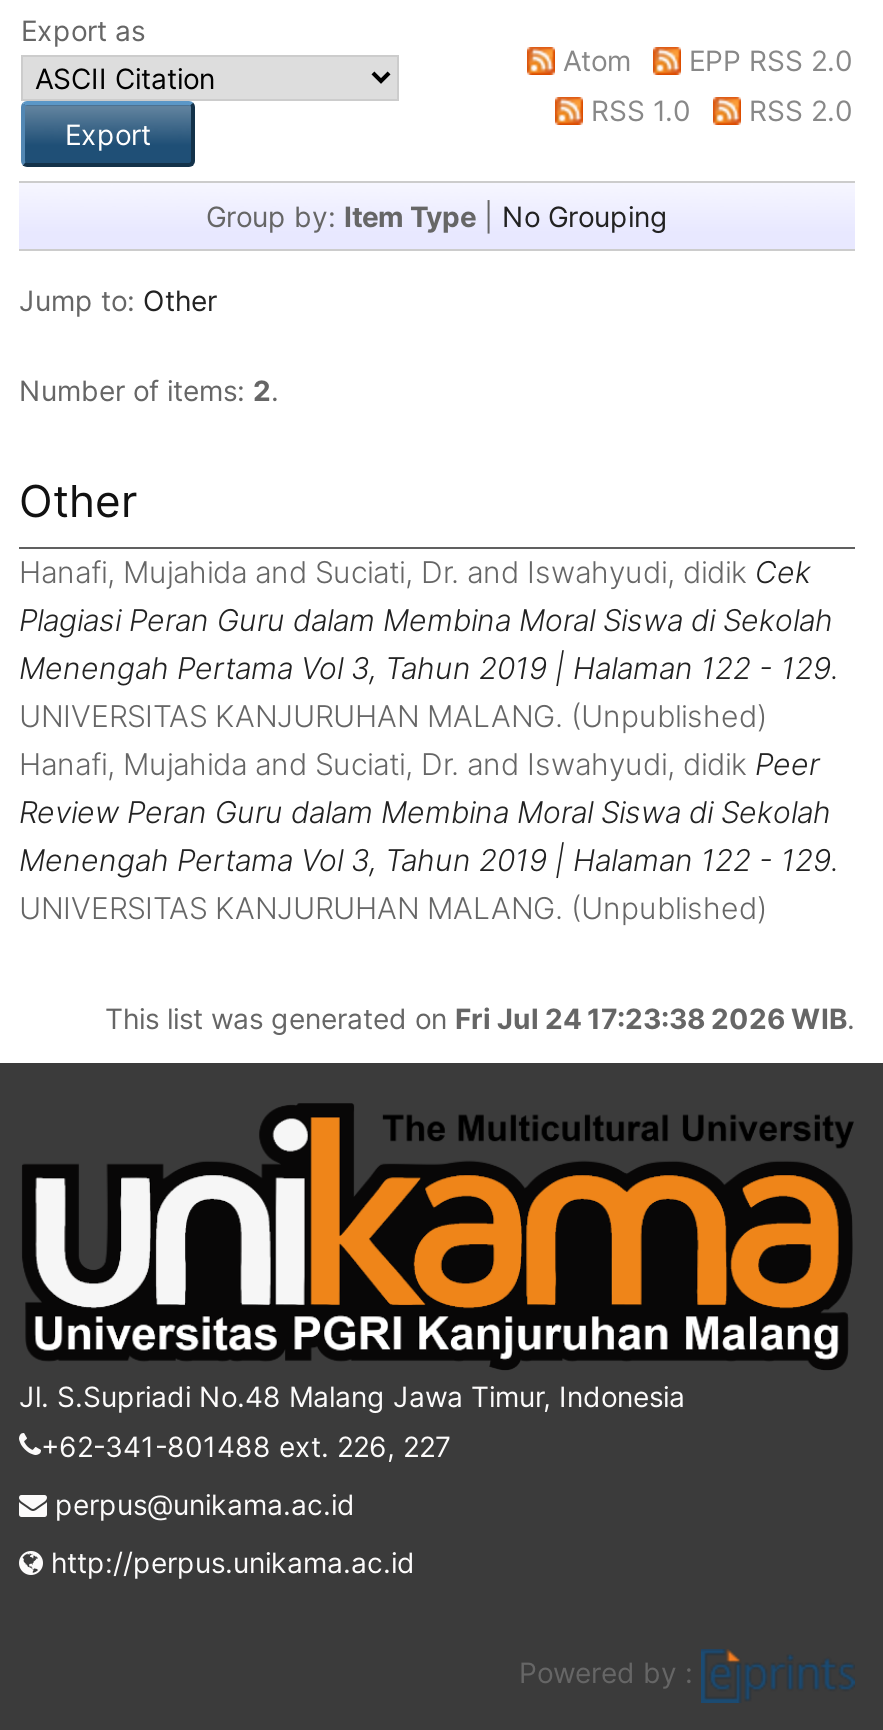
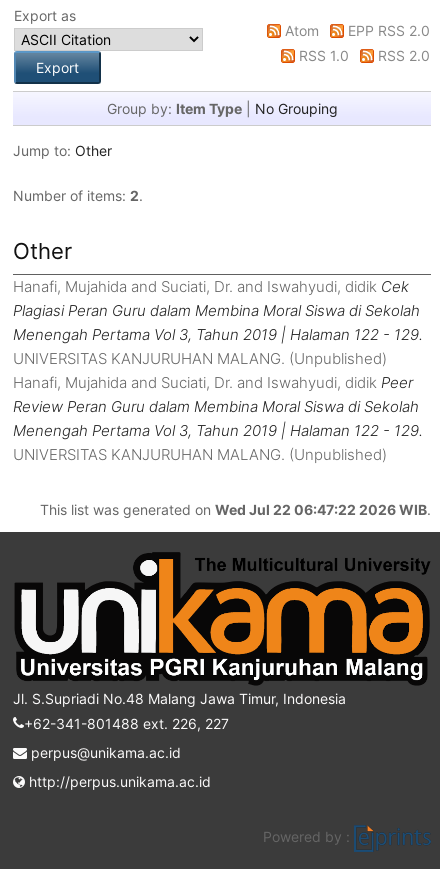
- This list was generated on Fri Jul 24 17:23:38 2026 WIB.
+ This list was generated on Wed Jul 22 06:47:22 2026 WIB.
